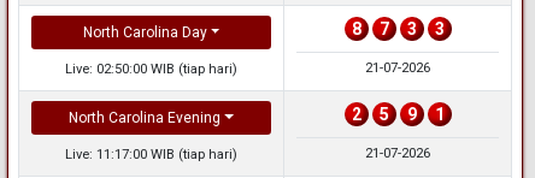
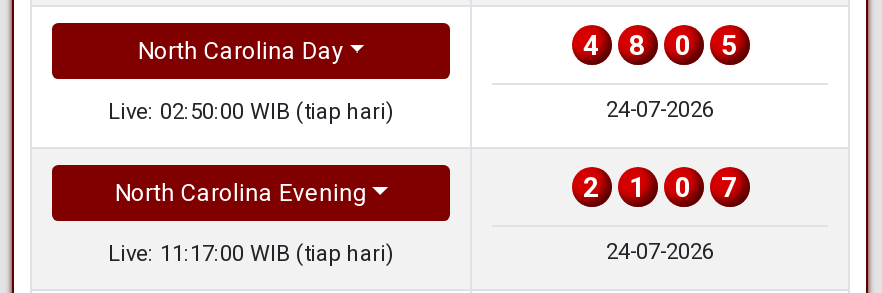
- 7
- 3
- 3
+ 0
+ 5

+ 4

- 21-07-2026
+ 24-07-2026

- 5
- 9

- 21-07-2026
+ 0
+ 7
+ 24-07-2026
